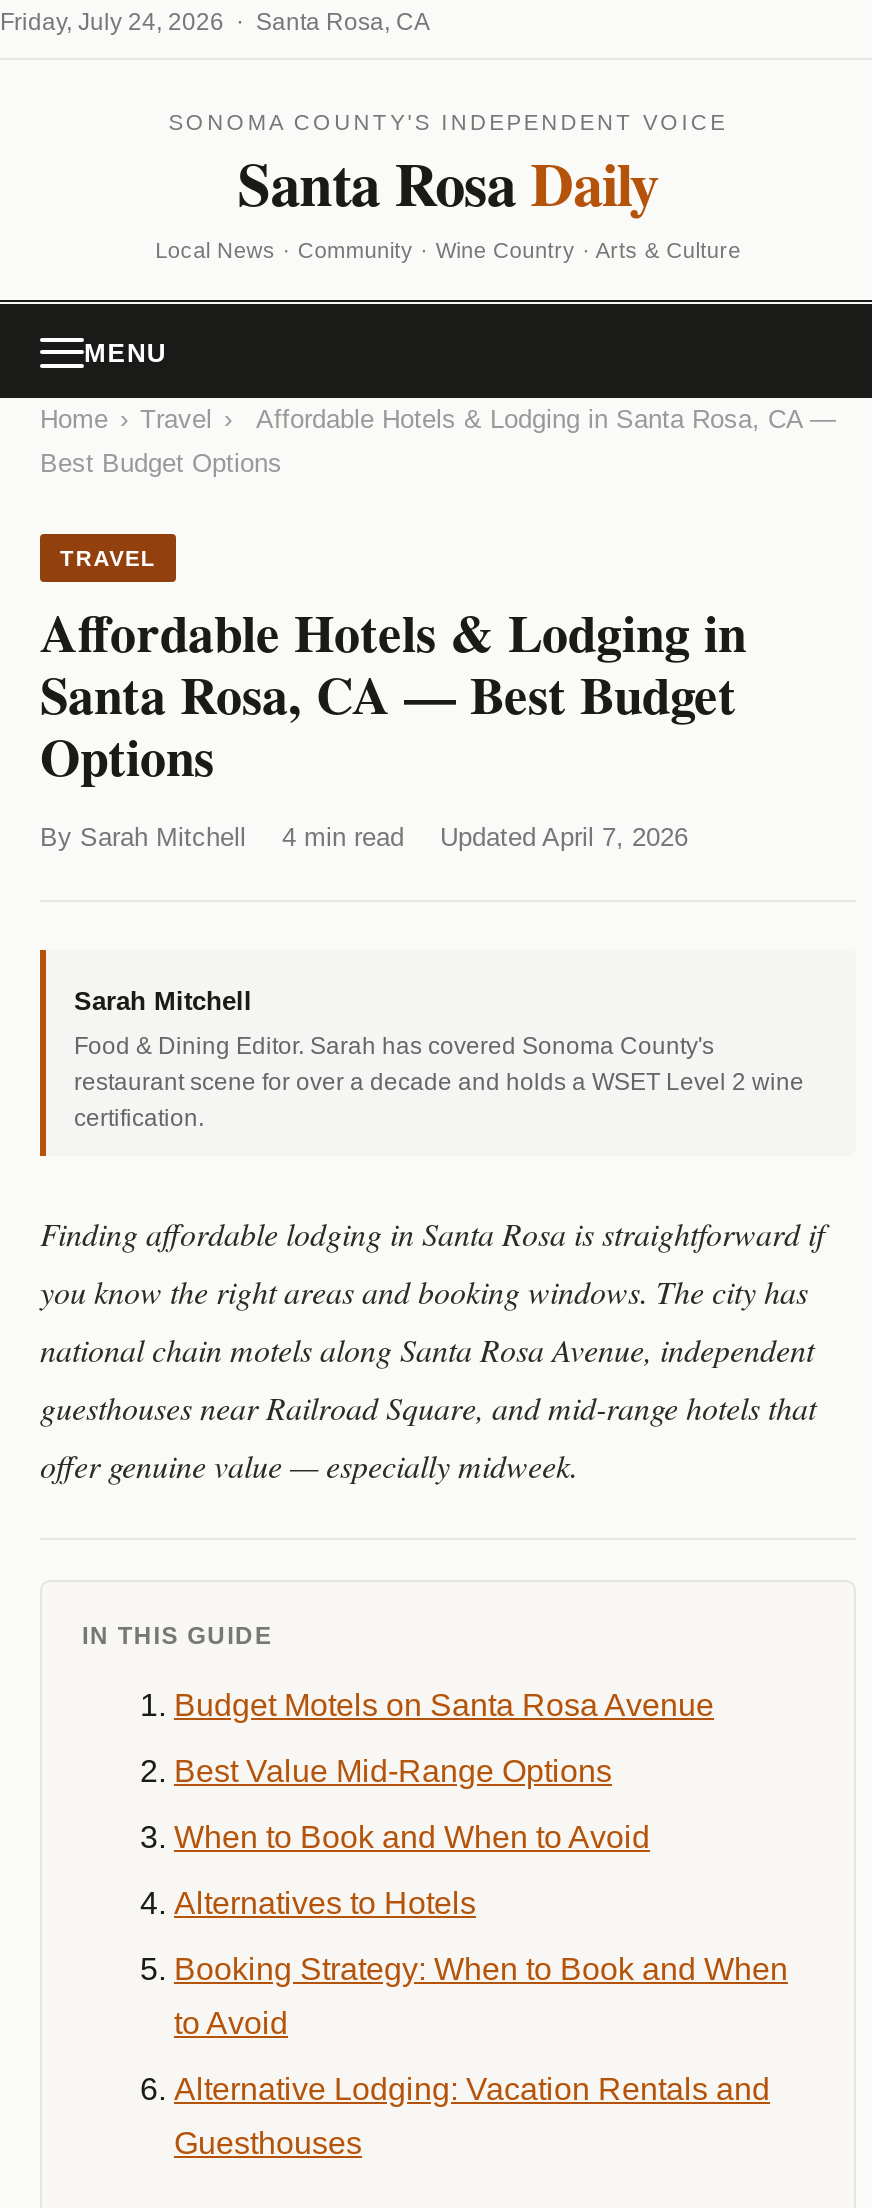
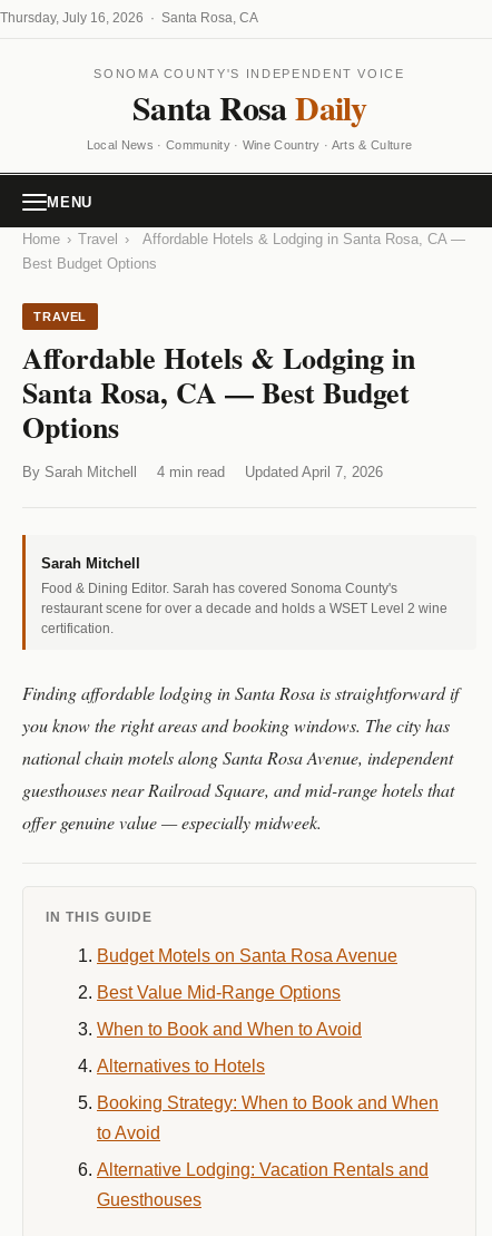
- Friday, July 24, 2026 · Santa Rosa, CA
+ Thursday, July 16, 2026 · Santa Rosa, CA
